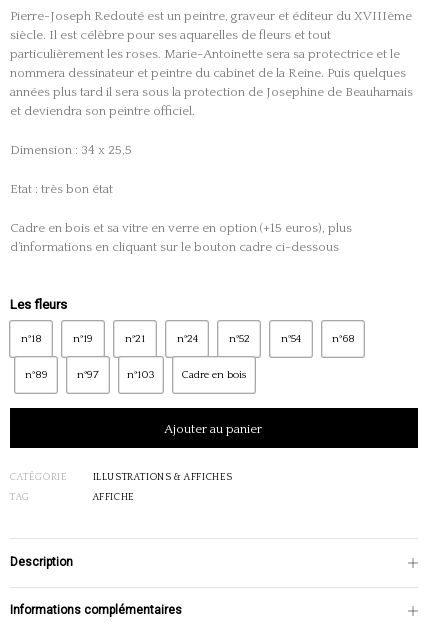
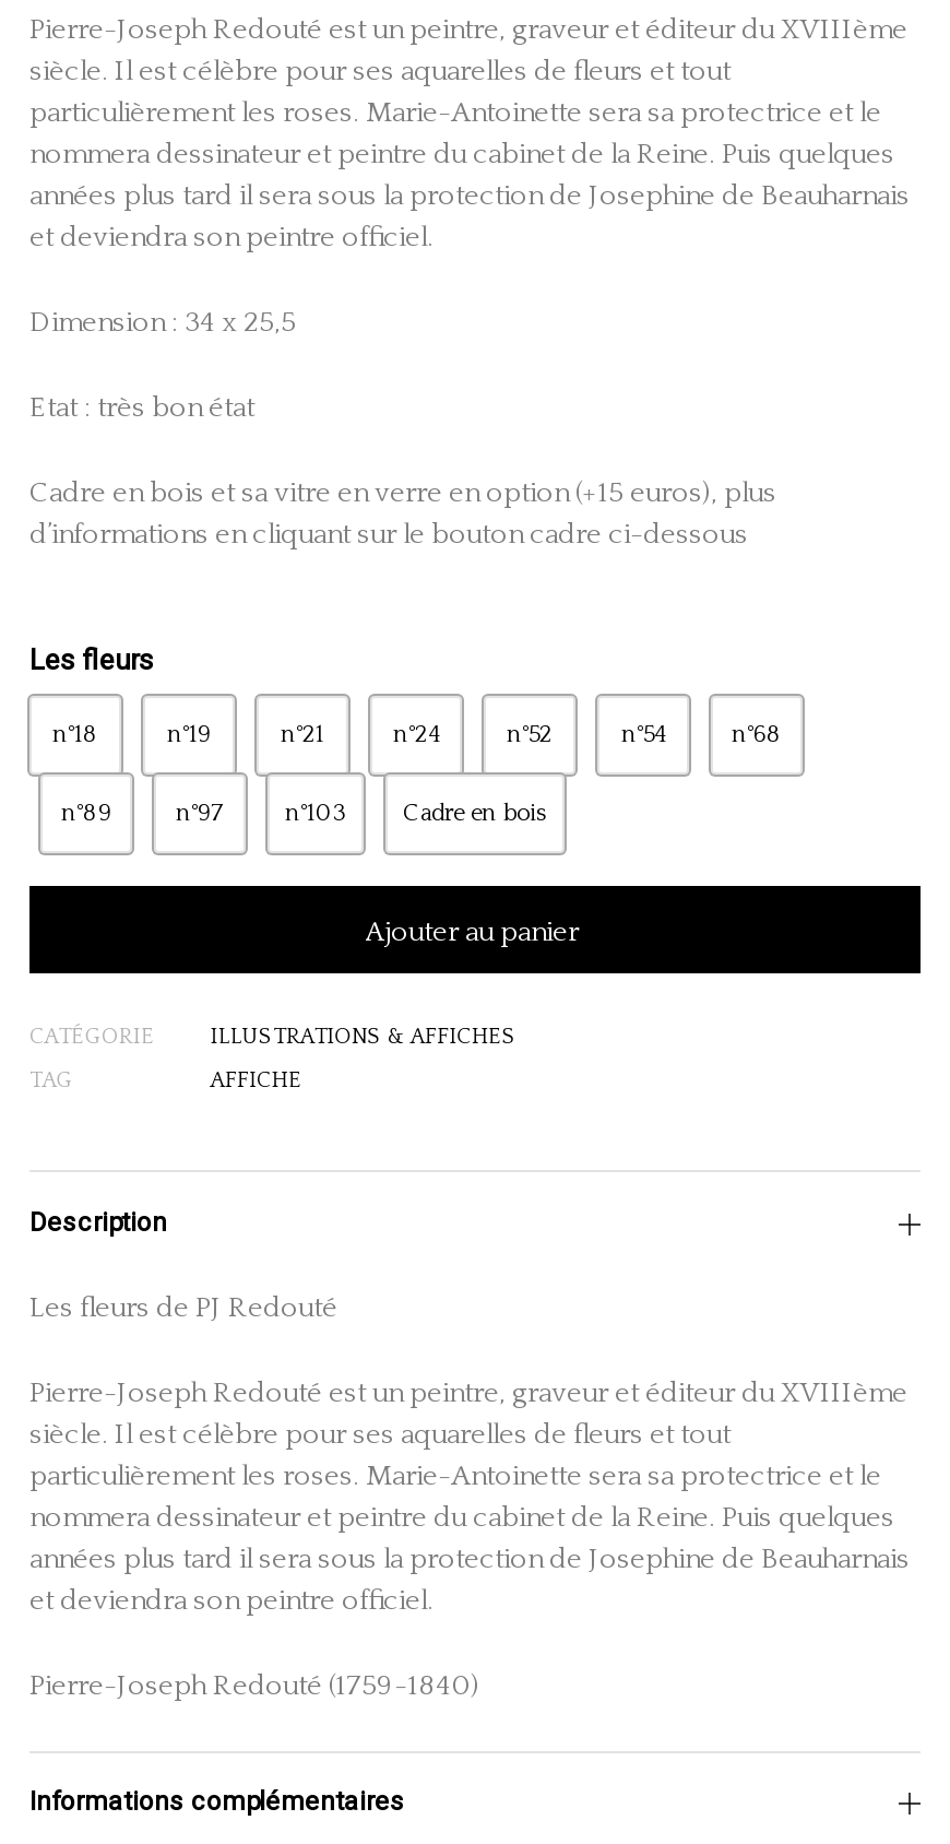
+ Les fleurs de PJ Redouté
+ Pierre-Joseph Redouté est un peintre, graveur et éditeur du XVIIIème
+ siècle. Il est célèbre pour ses aquarelles de fleurs et tout
+ particulièrement les roses. Marie-Antoinette sera sa protectrice et le
+ nommera dessinateur et peintre du cabinet de la Reine. Puis quelques
+ années plus tard il sera sous la protection de Josephine de Beauharnais
+ et deviendra son peintre officiel.
+ Pierre-Joseph Redouté (1759-1840)
